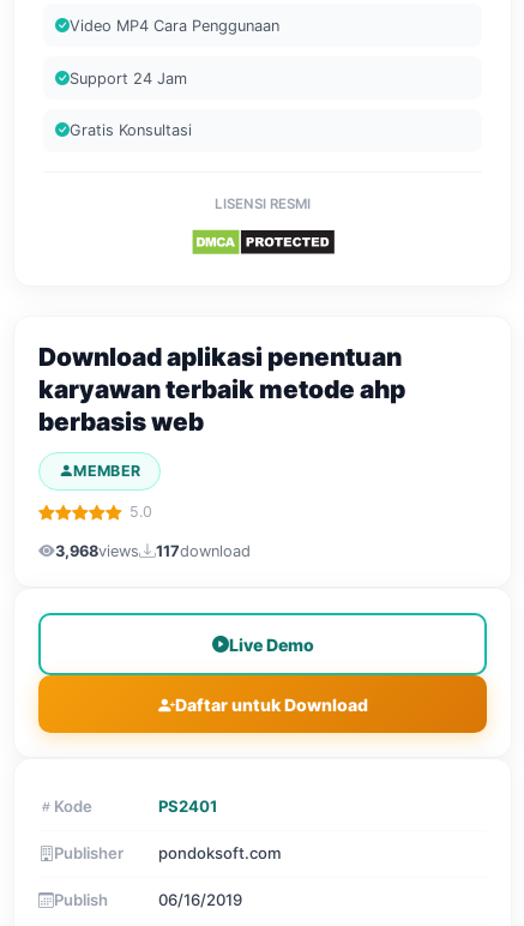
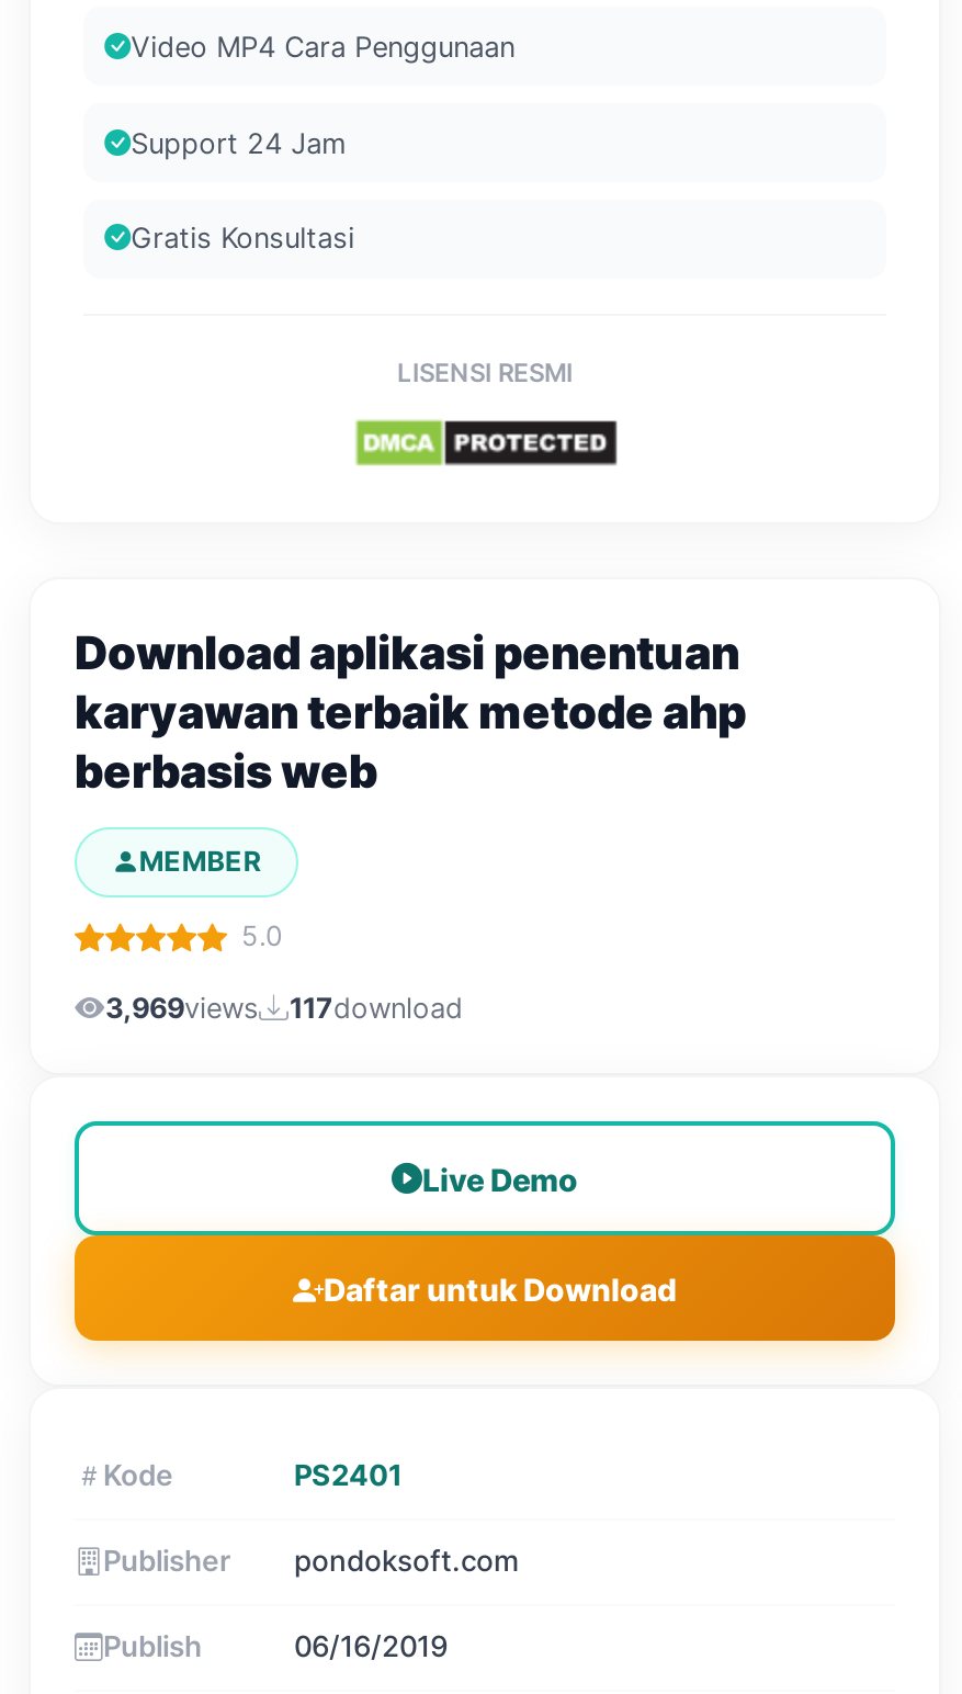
- 3,968views 117download
+ 3,969views 117download
